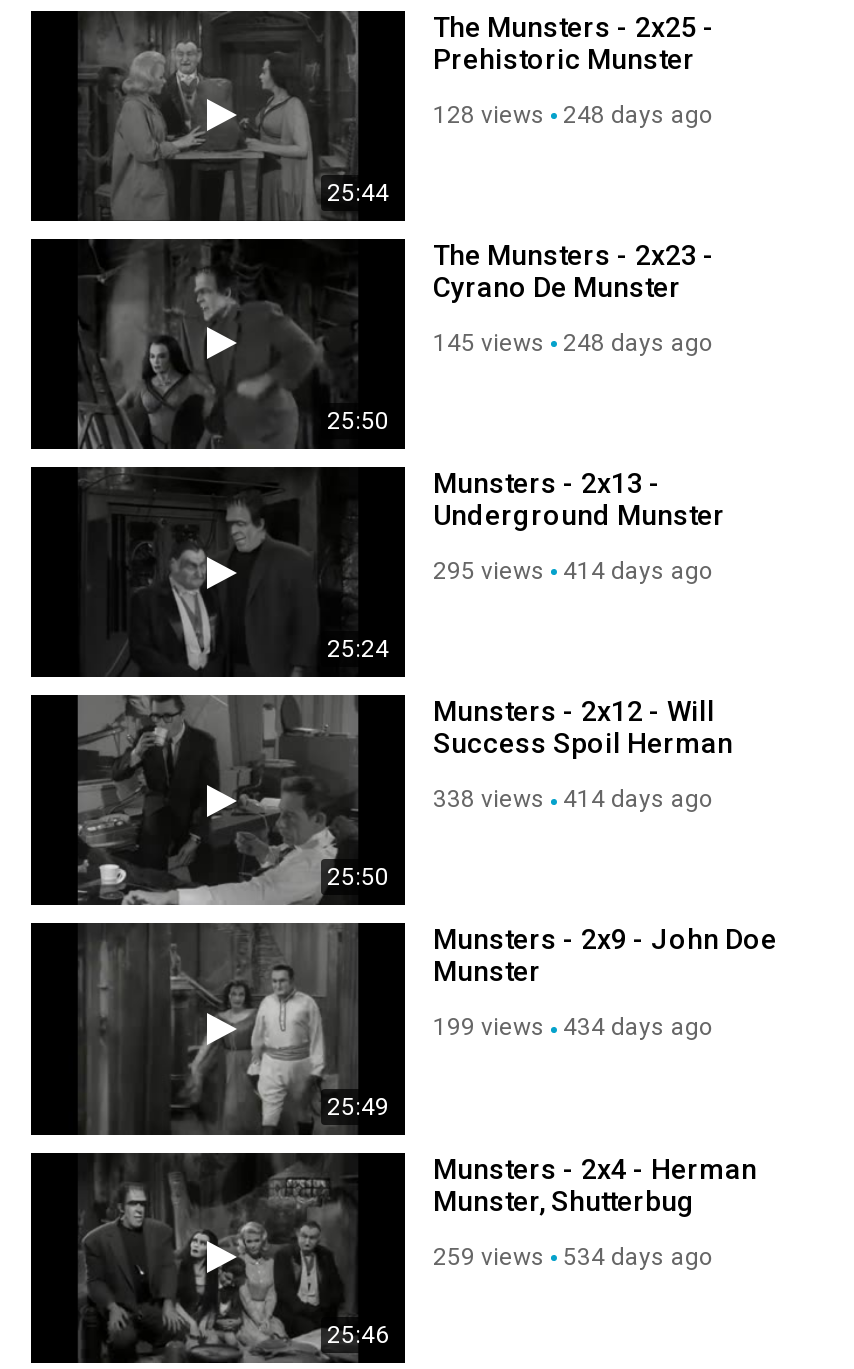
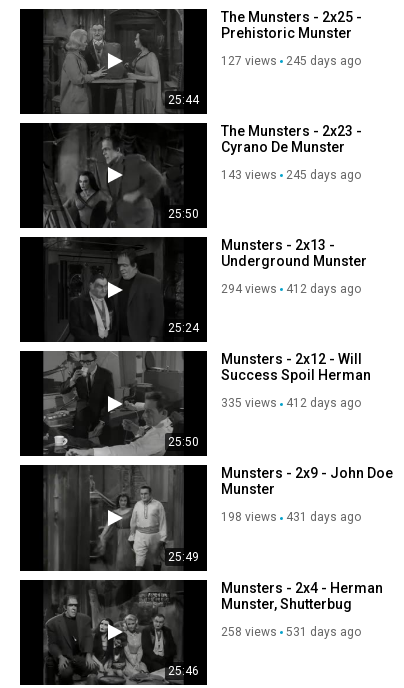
- 128 views
+ 127 views

- 248 days ago
+ 245 days ago

- 145 views
+ 143 views

- 248 days ago
+ 245 days ago

- 295 views
+ 294 views

- 414 days ago
+ 412 days ago

- 338 views
+ 335 views

- 414 days ago
+ 412 days ago

- 199 views
+ 198 views

- 434 days ago
+ 431 days ago

- 259 views
+ 258 views

- 534 days ago
+ 531 days ago
